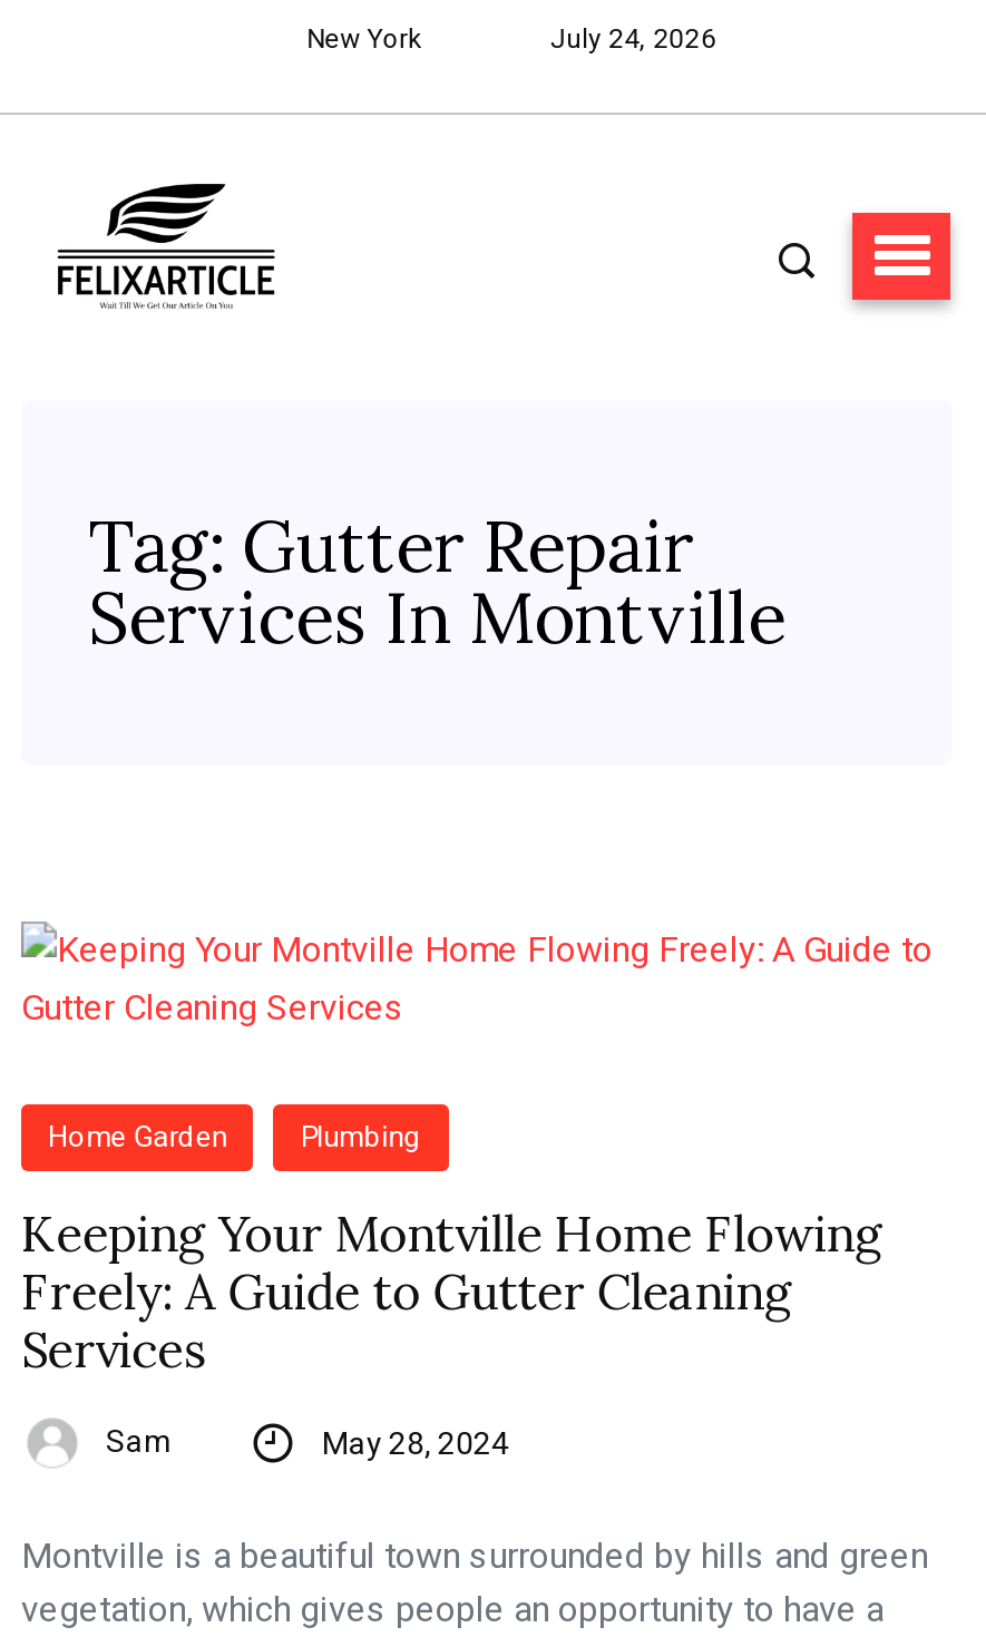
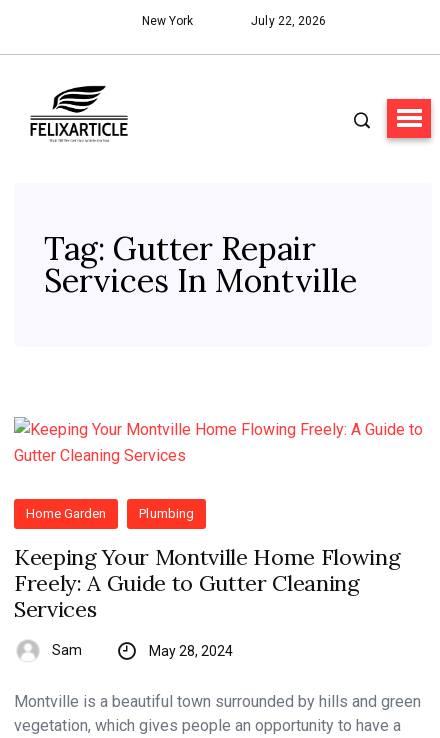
- July 24, 2026
+ July 22, 2026
